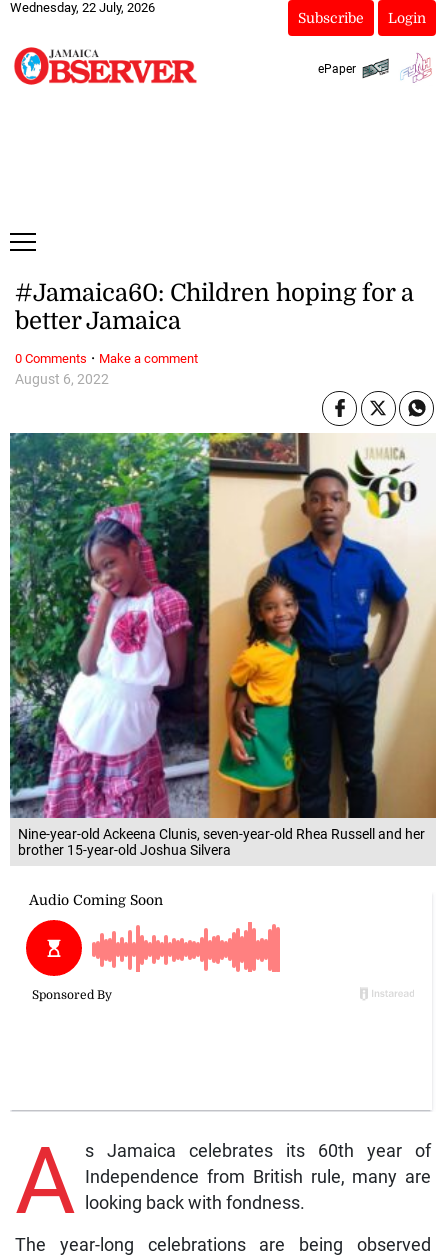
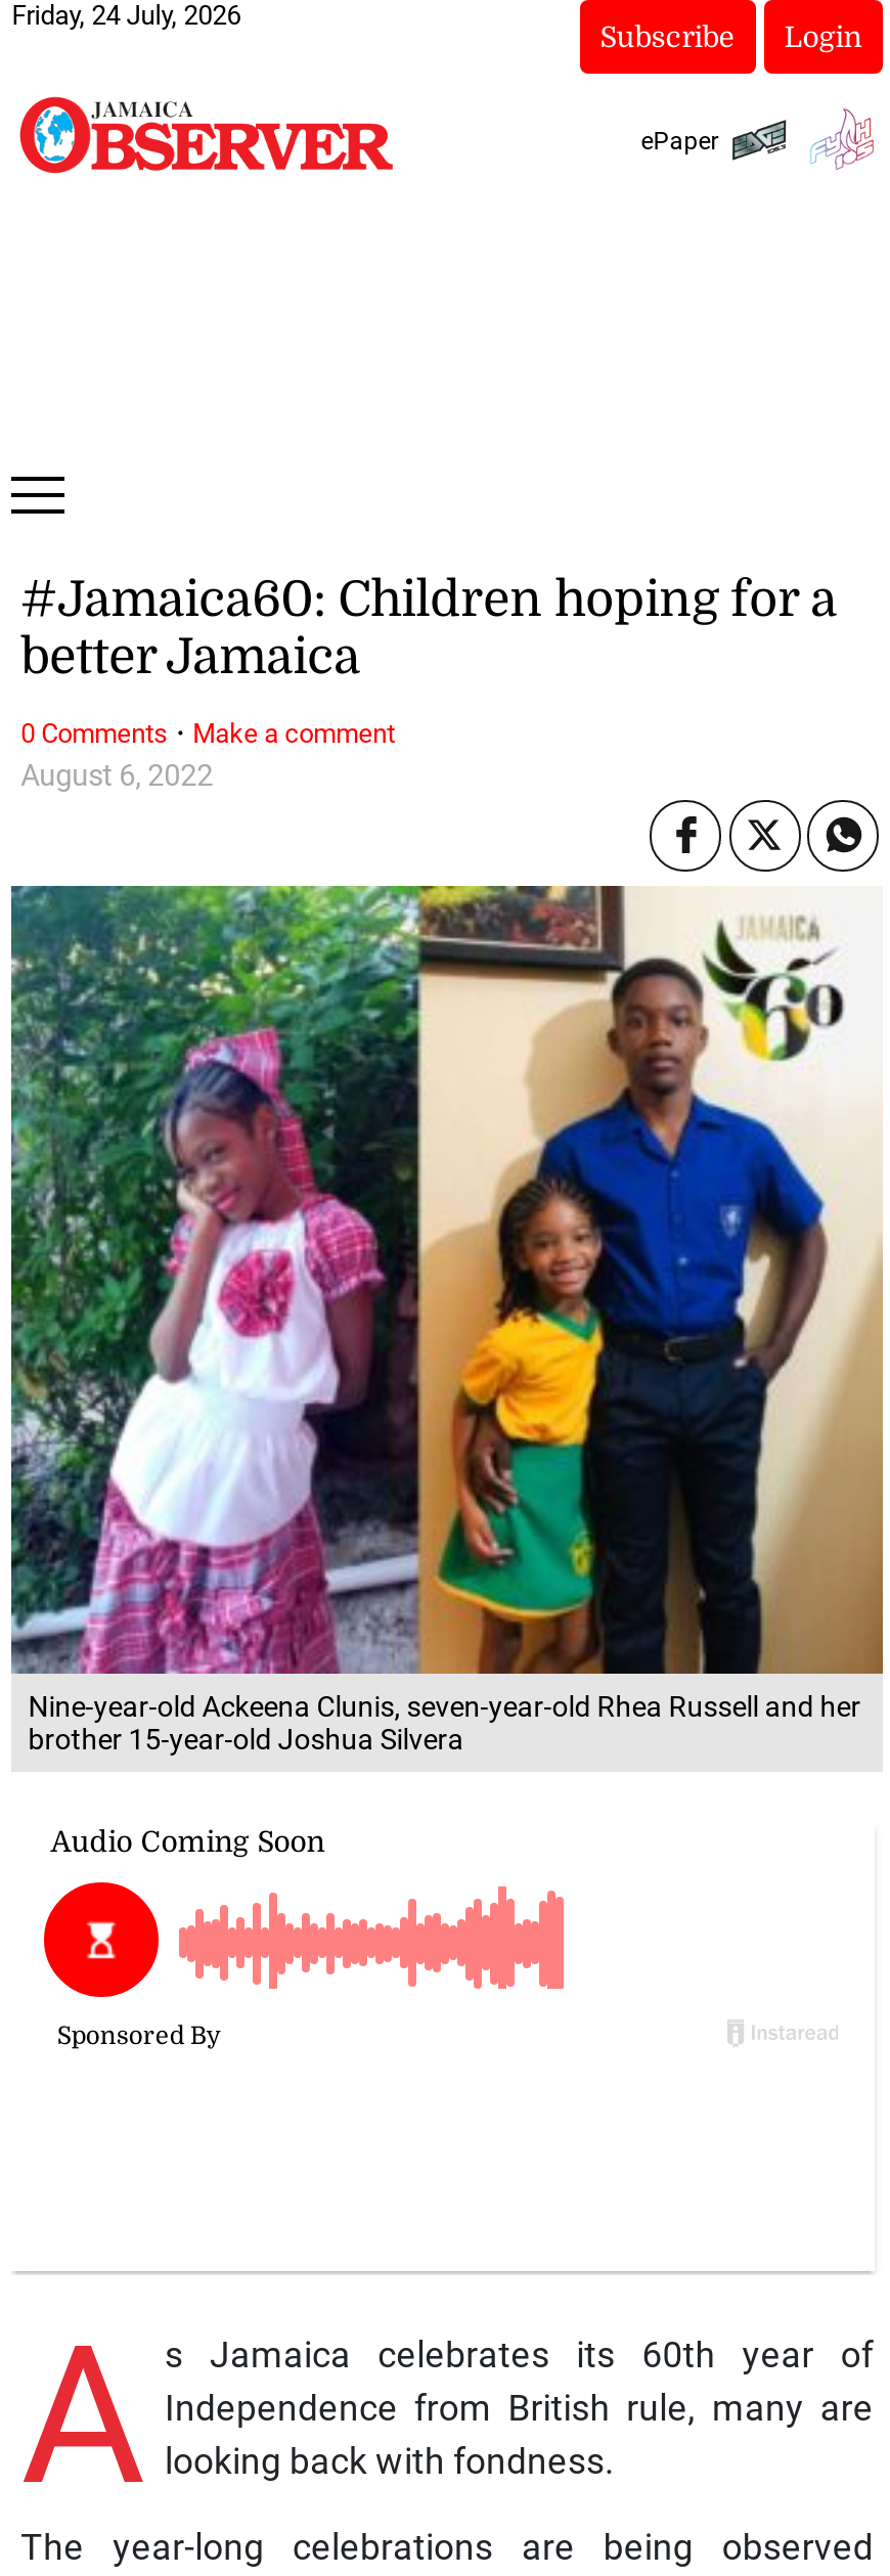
- Wednesday, 22 July, 2026
+ Friday, 24 July, 2026
